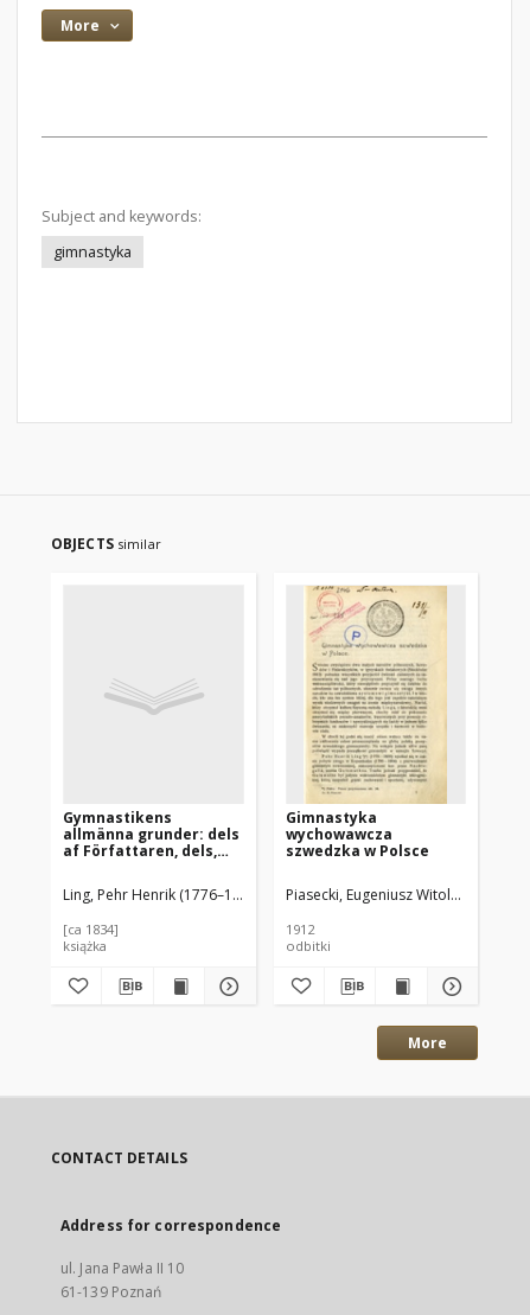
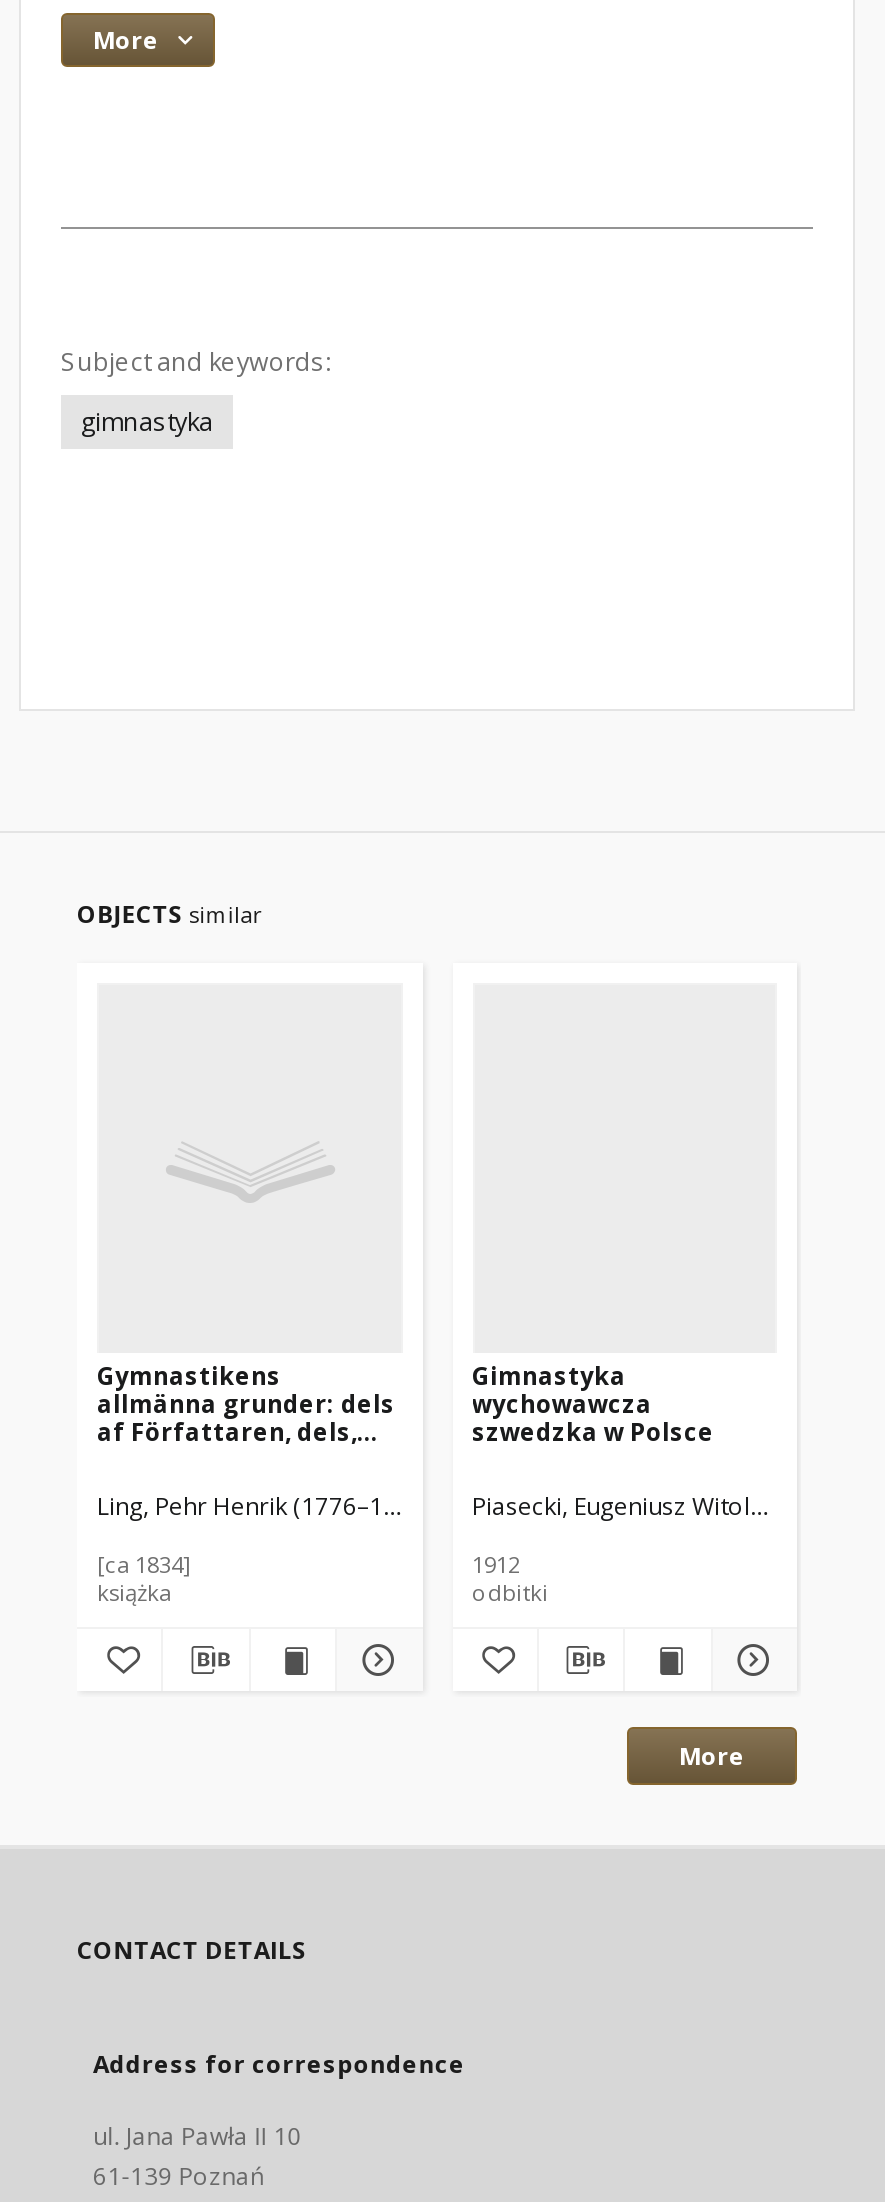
- [image]
